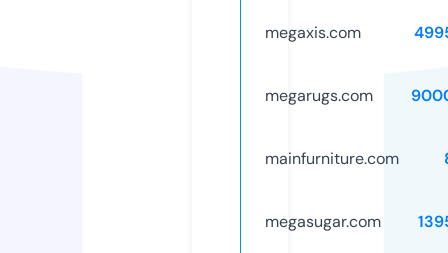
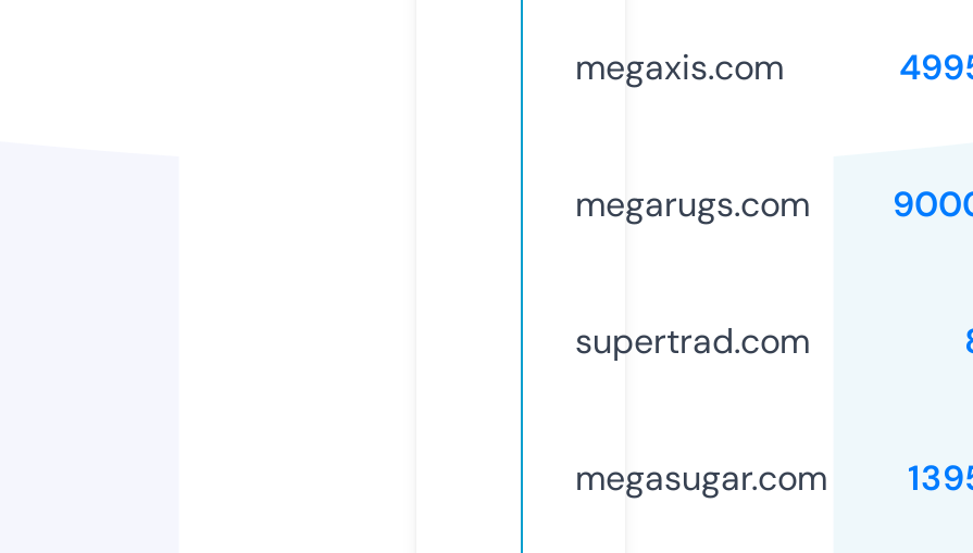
- mainfurniture.com
+ supertrad.com
